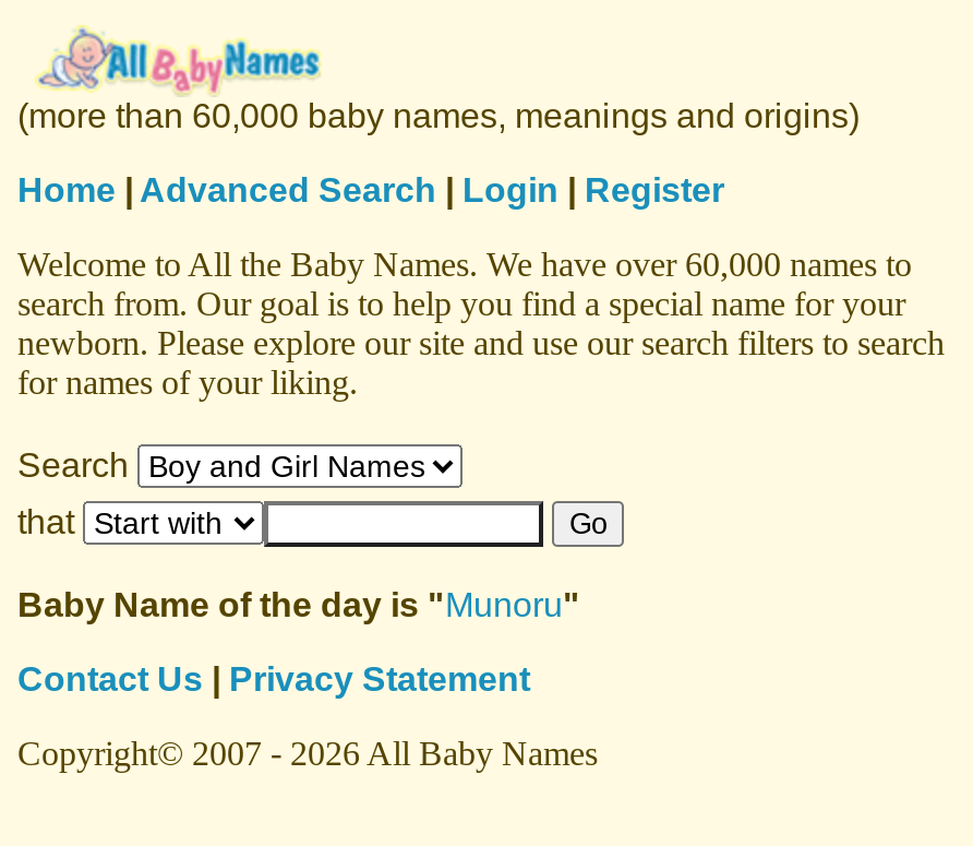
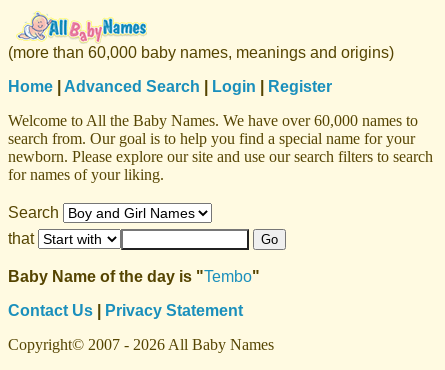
- Baby Name of the day is " Munoru"
+ Baby Name of the day is " Tembo"
